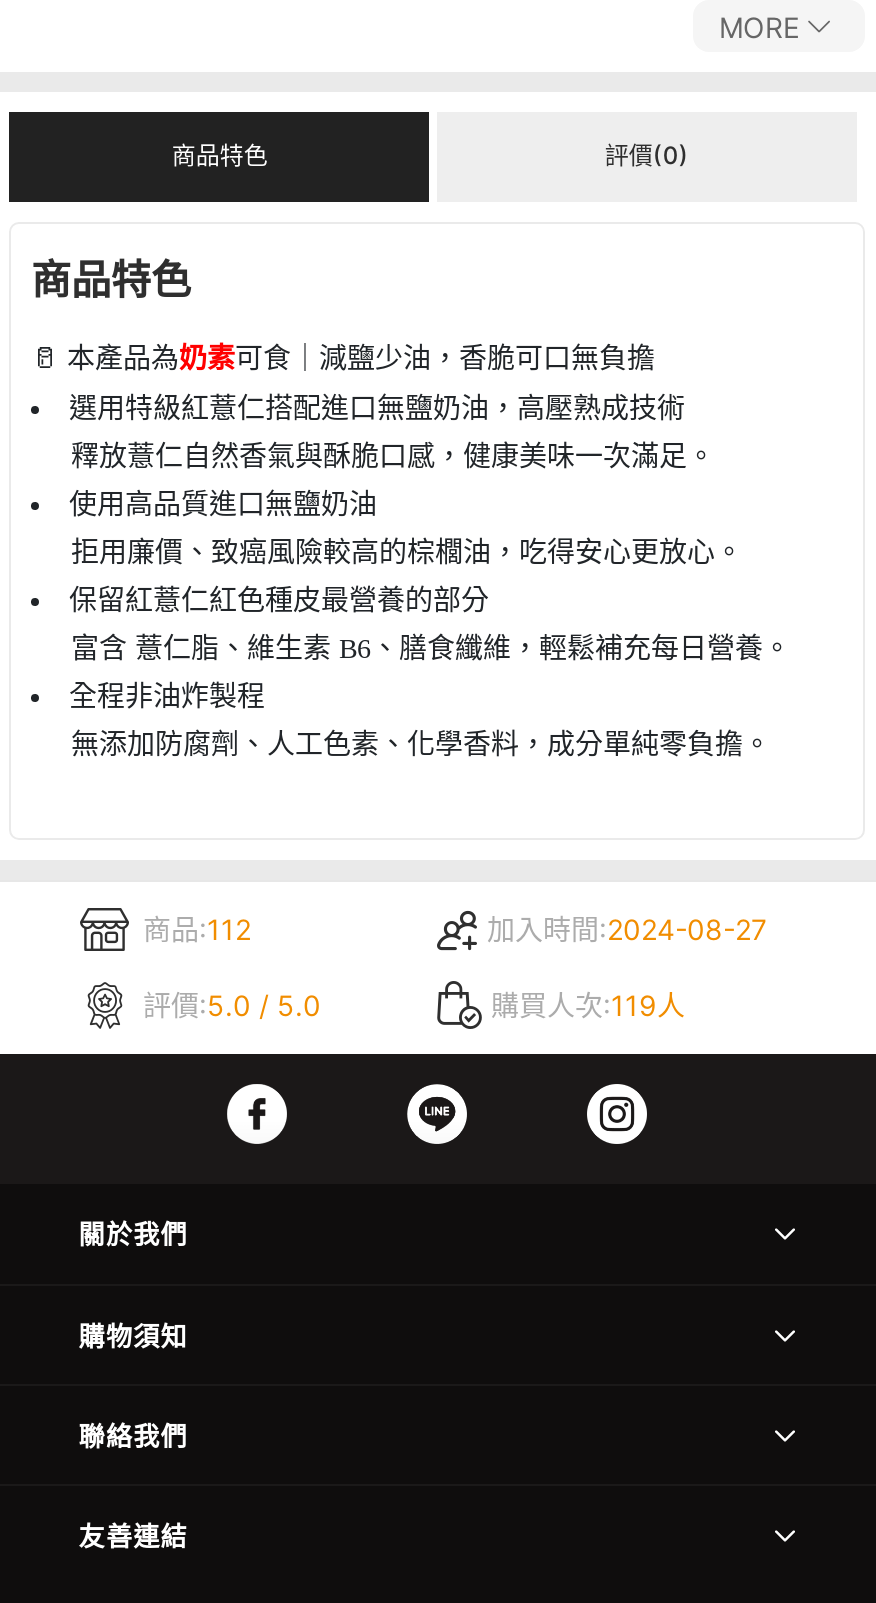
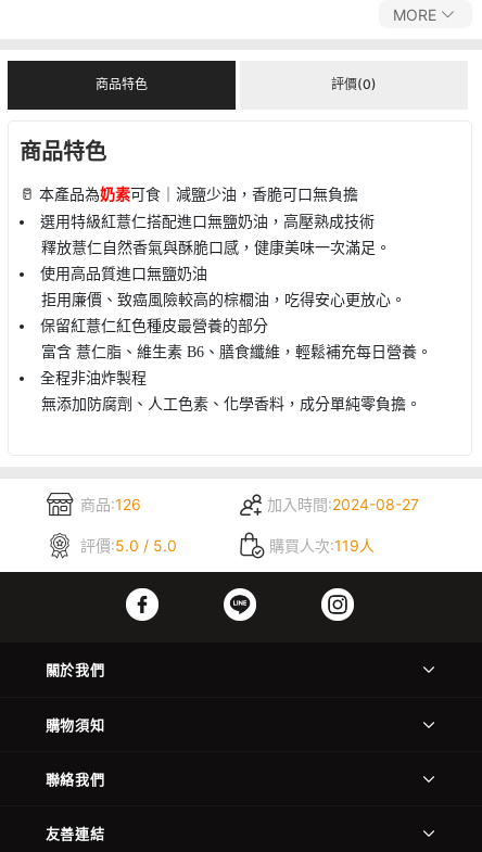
- 商品:112
+ 商品:126
